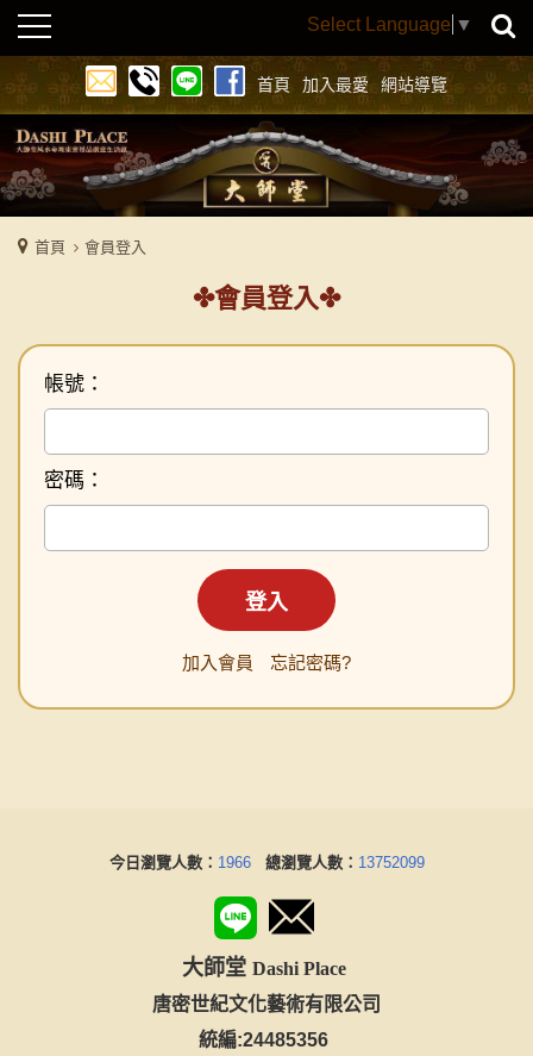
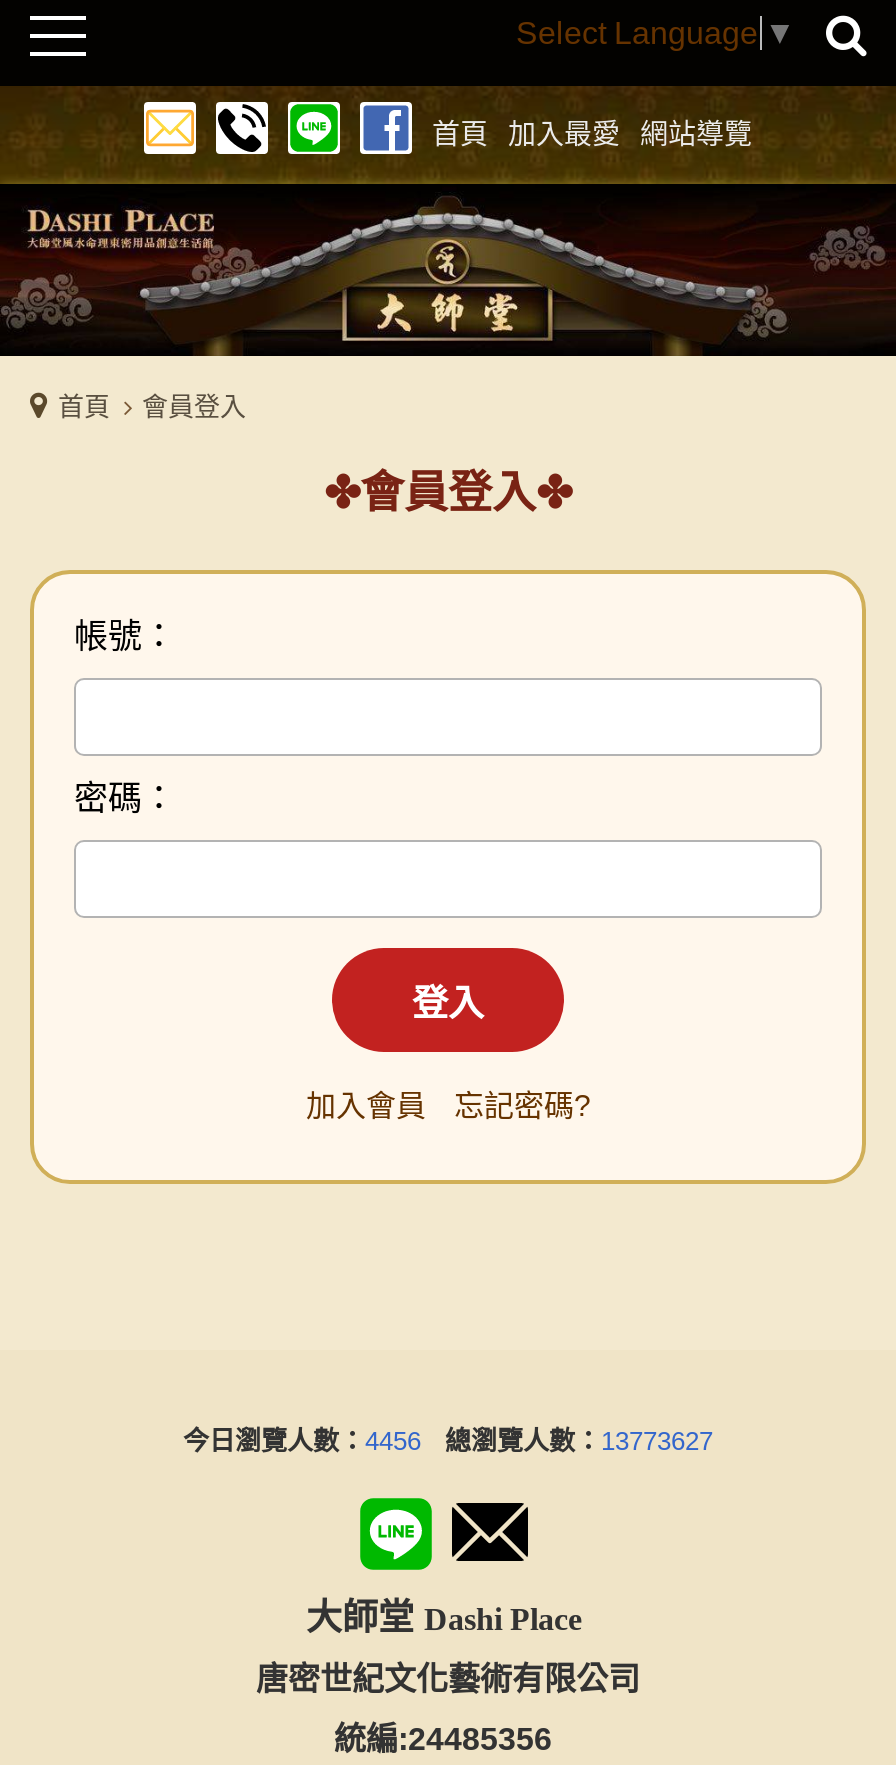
- 今日瀏覽人數：1966總瀏覽人數：13752099
+ 今日瀏覽人數：4456總瀏覽人數：13773627
